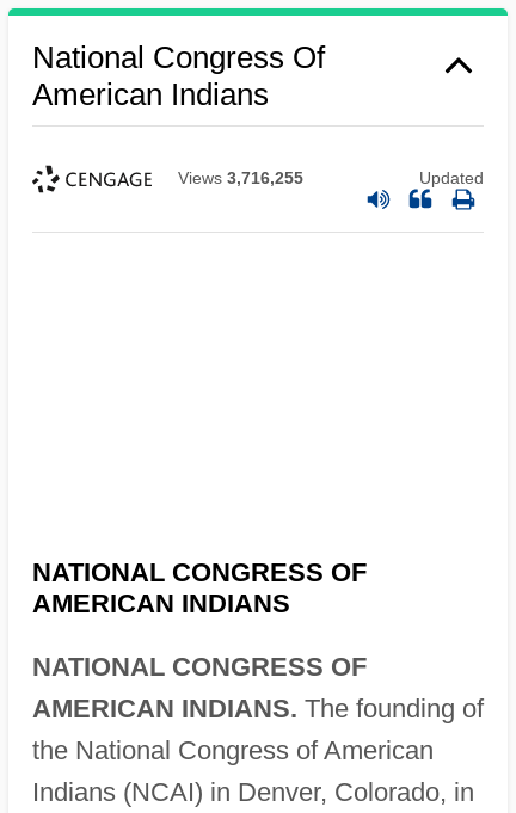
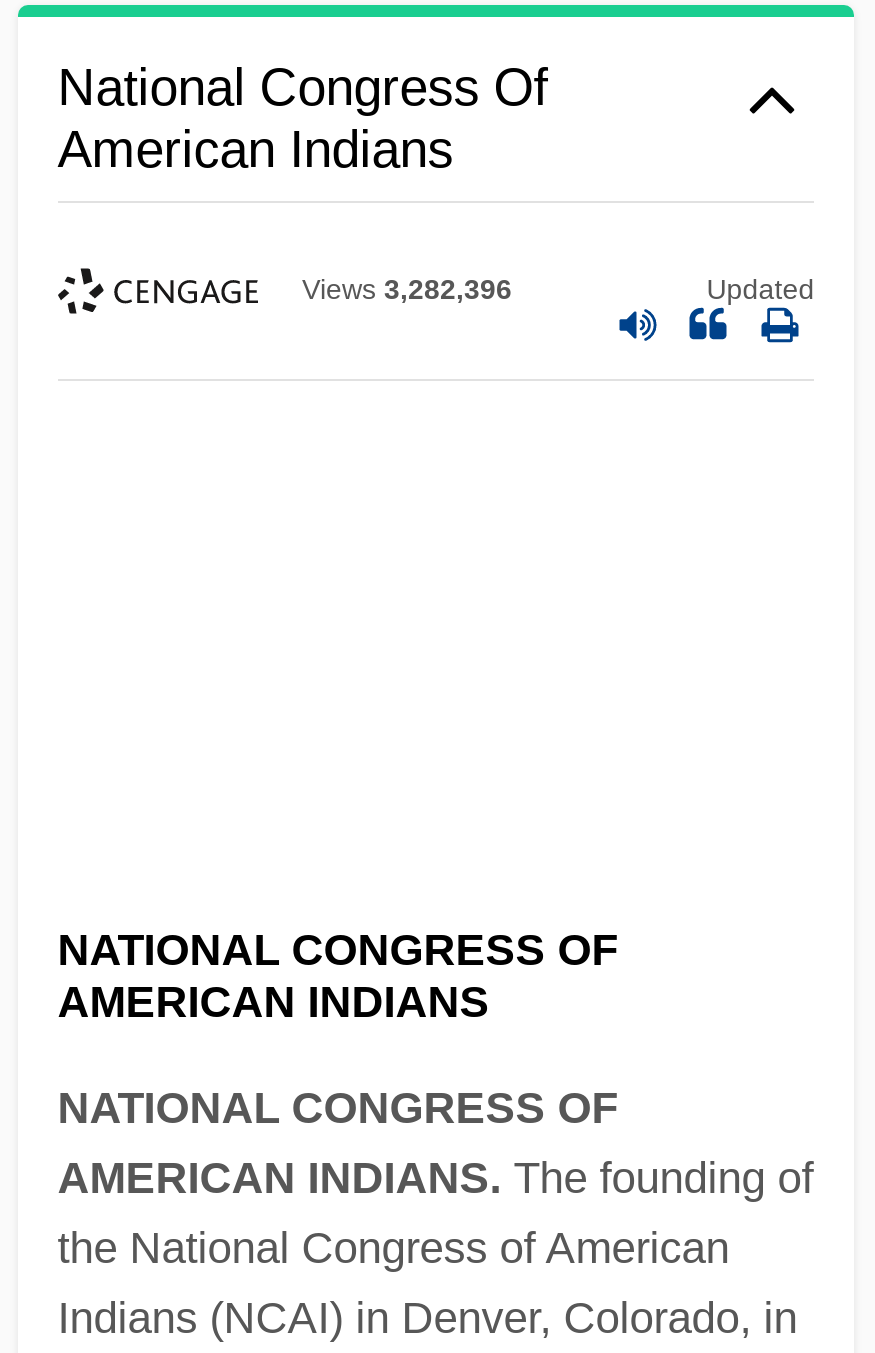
- Views 3,716,255
+ Views 3,282,396
